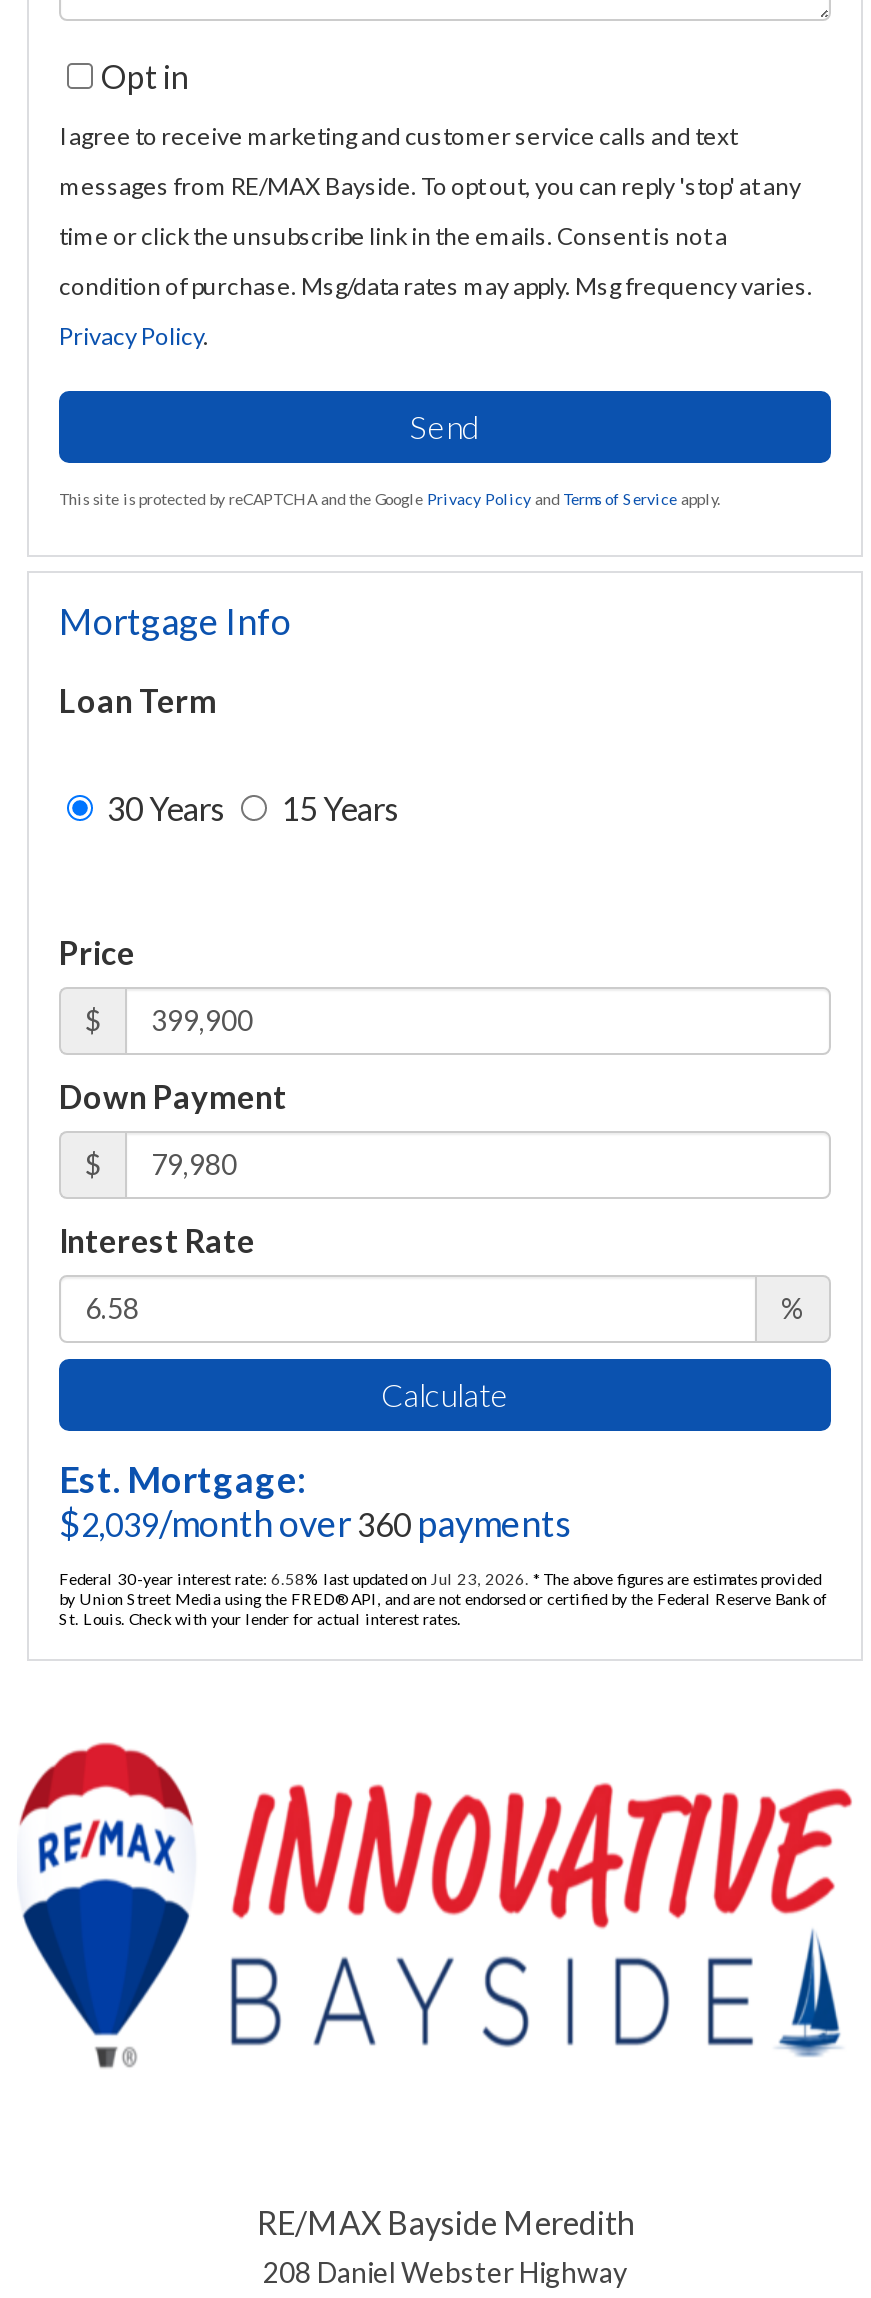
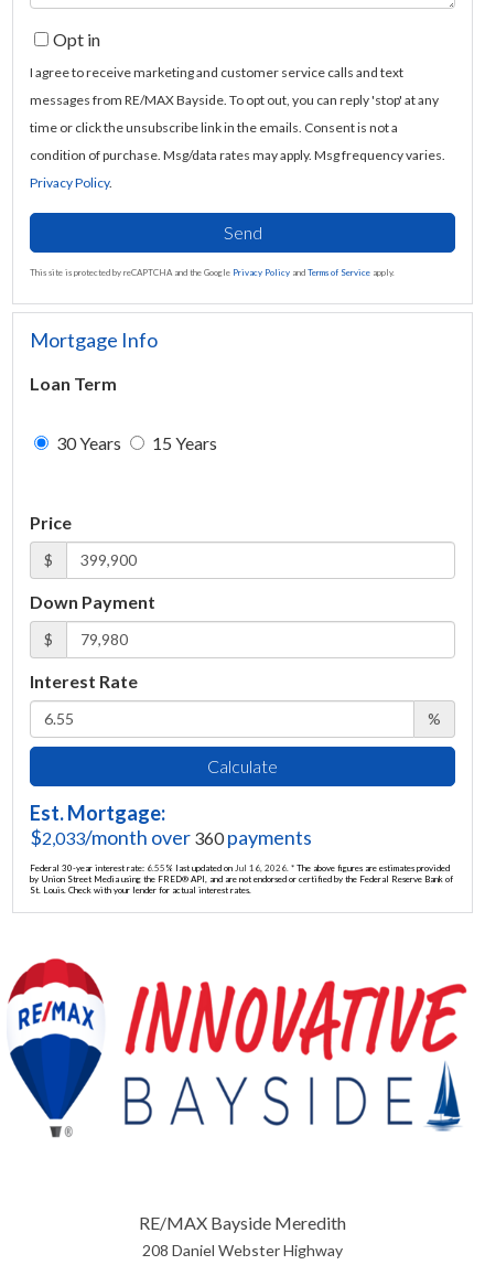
- $2,039/month over 360 payments
+ $2,033/month over 360 payments

- Federal 30-year interest rate: 6.58% last updated on Jul 23, 2026. * The above figures are estimates provided
+ Federal 30-year interest rate: 6.55% last updated on Jul 16, 2026. * The above figures are estimates provided
